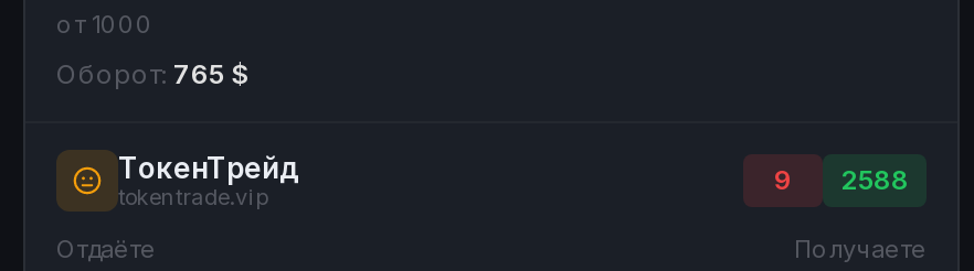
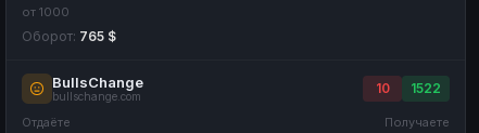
- ТокенТрейд
- tokentrade.vip
+ BullsChange
+ bullschange.com

- 9
- 2588
+ 10
+ 1522
